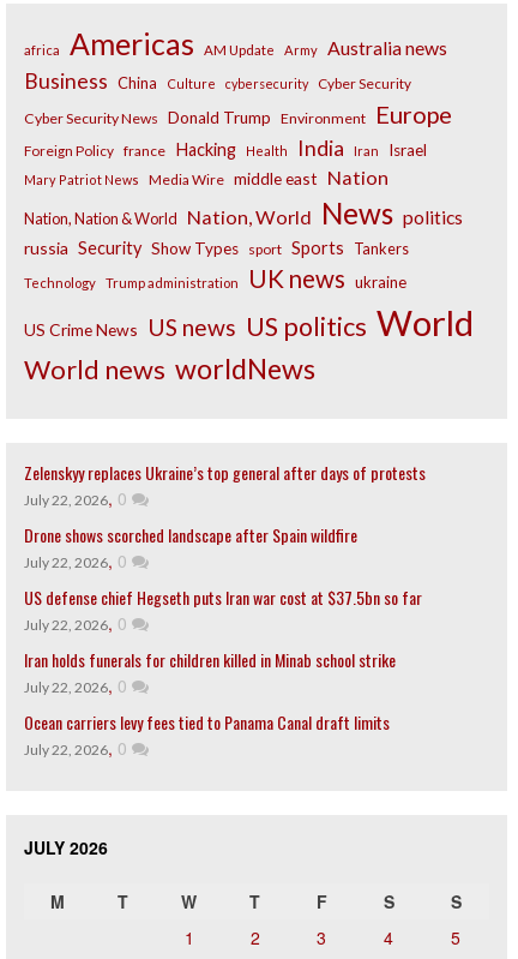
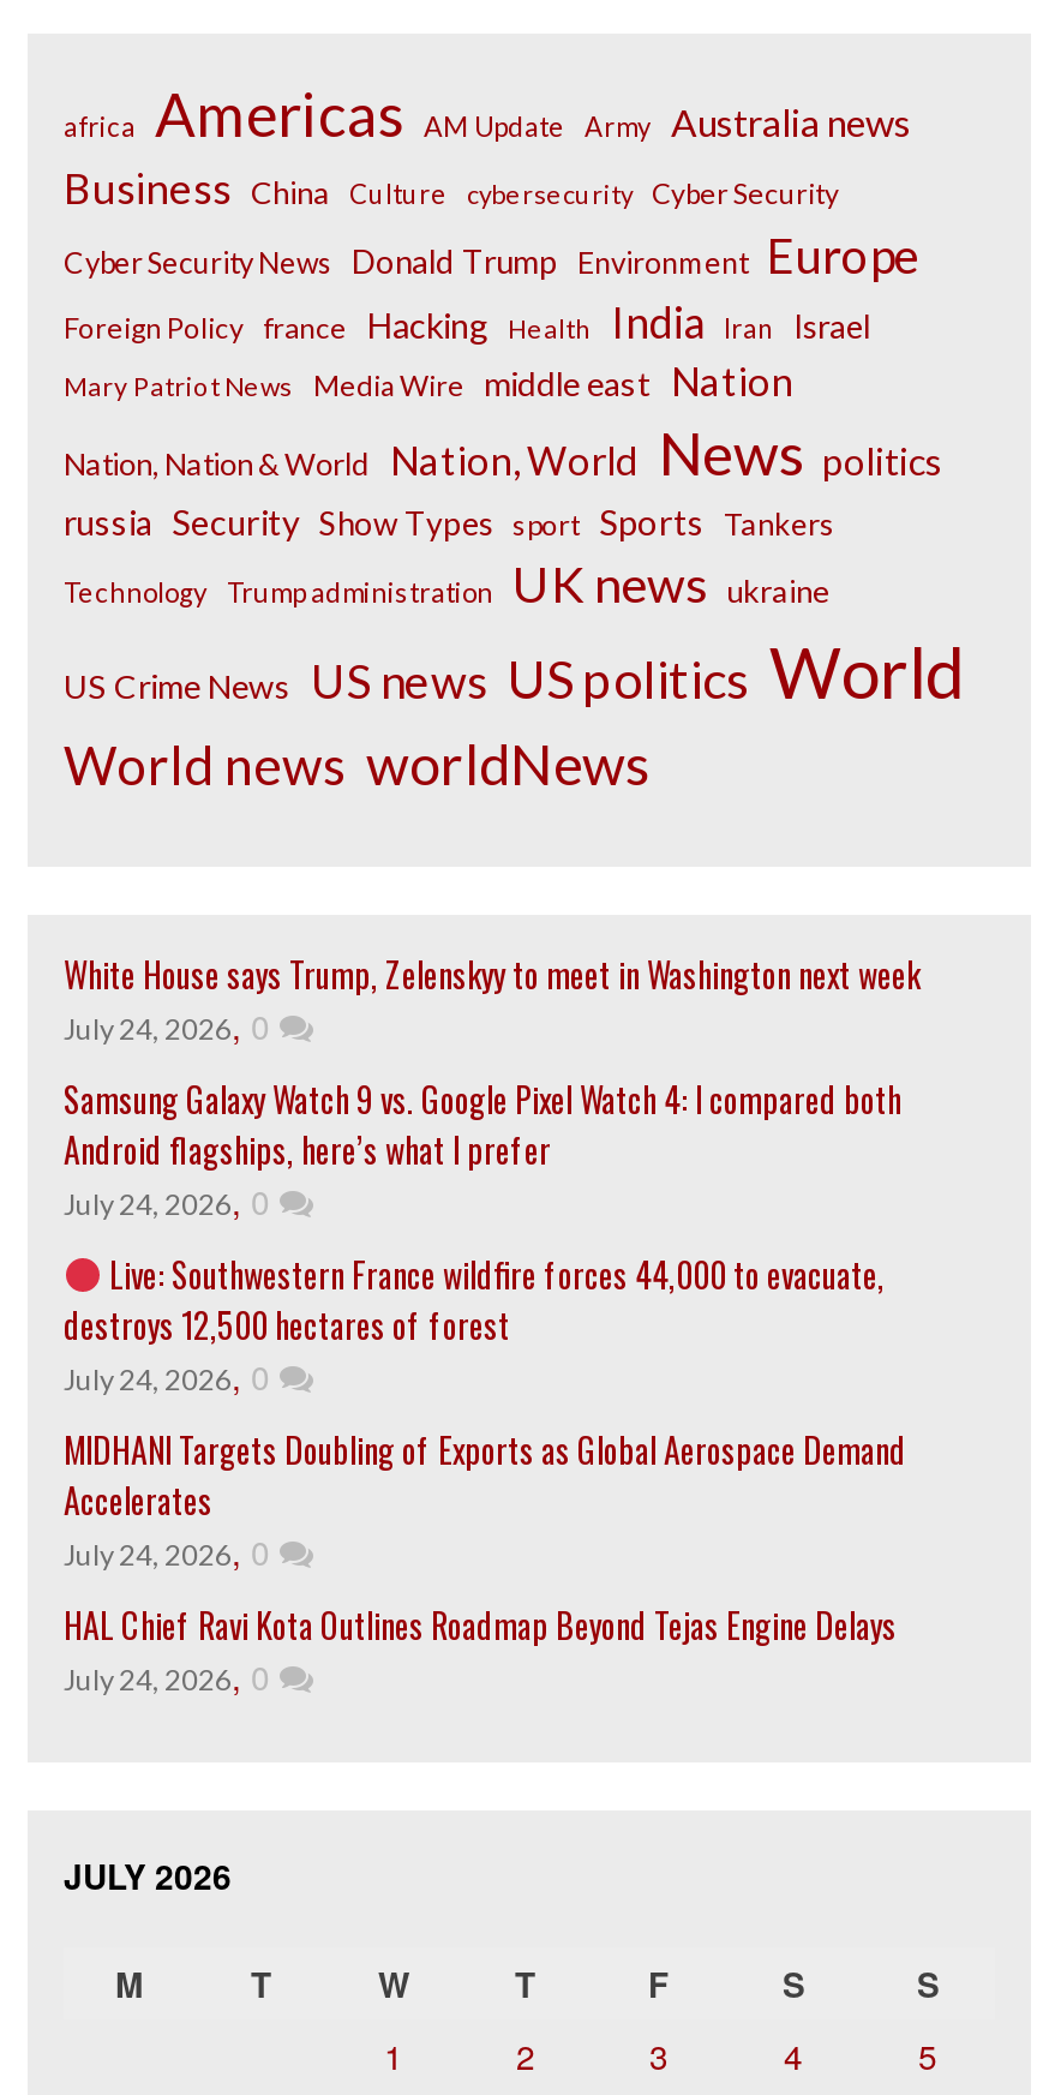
- Zelenskyy replaces Ukraine’s top general after days of protests
- July 22, 2026, 0
+ White House says Trump, Zelenskyy to meet in Washington next week
+ July 24, 2026, 0

- Drone shows scorched landscape after Spain wildfire
- July 22, 2026, 0
+ Samsung Galaxy Watch 9 vs. Google Pixel Watch 4: I compared both
+ Android flagships, here’s what I prefer
+ July 24, 2026, 0

- US defense chief Hegseth puts Iran war cost at $37.5bn so far
- July 22, 2026, 0
+ Live: Southwestern France wildfire forces 44,000 to evacuate,
+ destroys 12,500 hectares of forest
+ July 24, 2026, 0

- Iran holds funerals for children killed in Minab school strike
- July 22, 2026, 0
+ MIDHANI Targets Doubling of Exports as Global Aerospace Demand
+ Accelerates
+ July 24, 2026, 0

- Ocean carriers levy fees tied to Panama Canal draft limits
- July 22, 2026, 0
+ HAL Chief Ravi Kota Outlines Roadmap Beyond Tejas Engine Delays
+ July 24, 2026, 0
